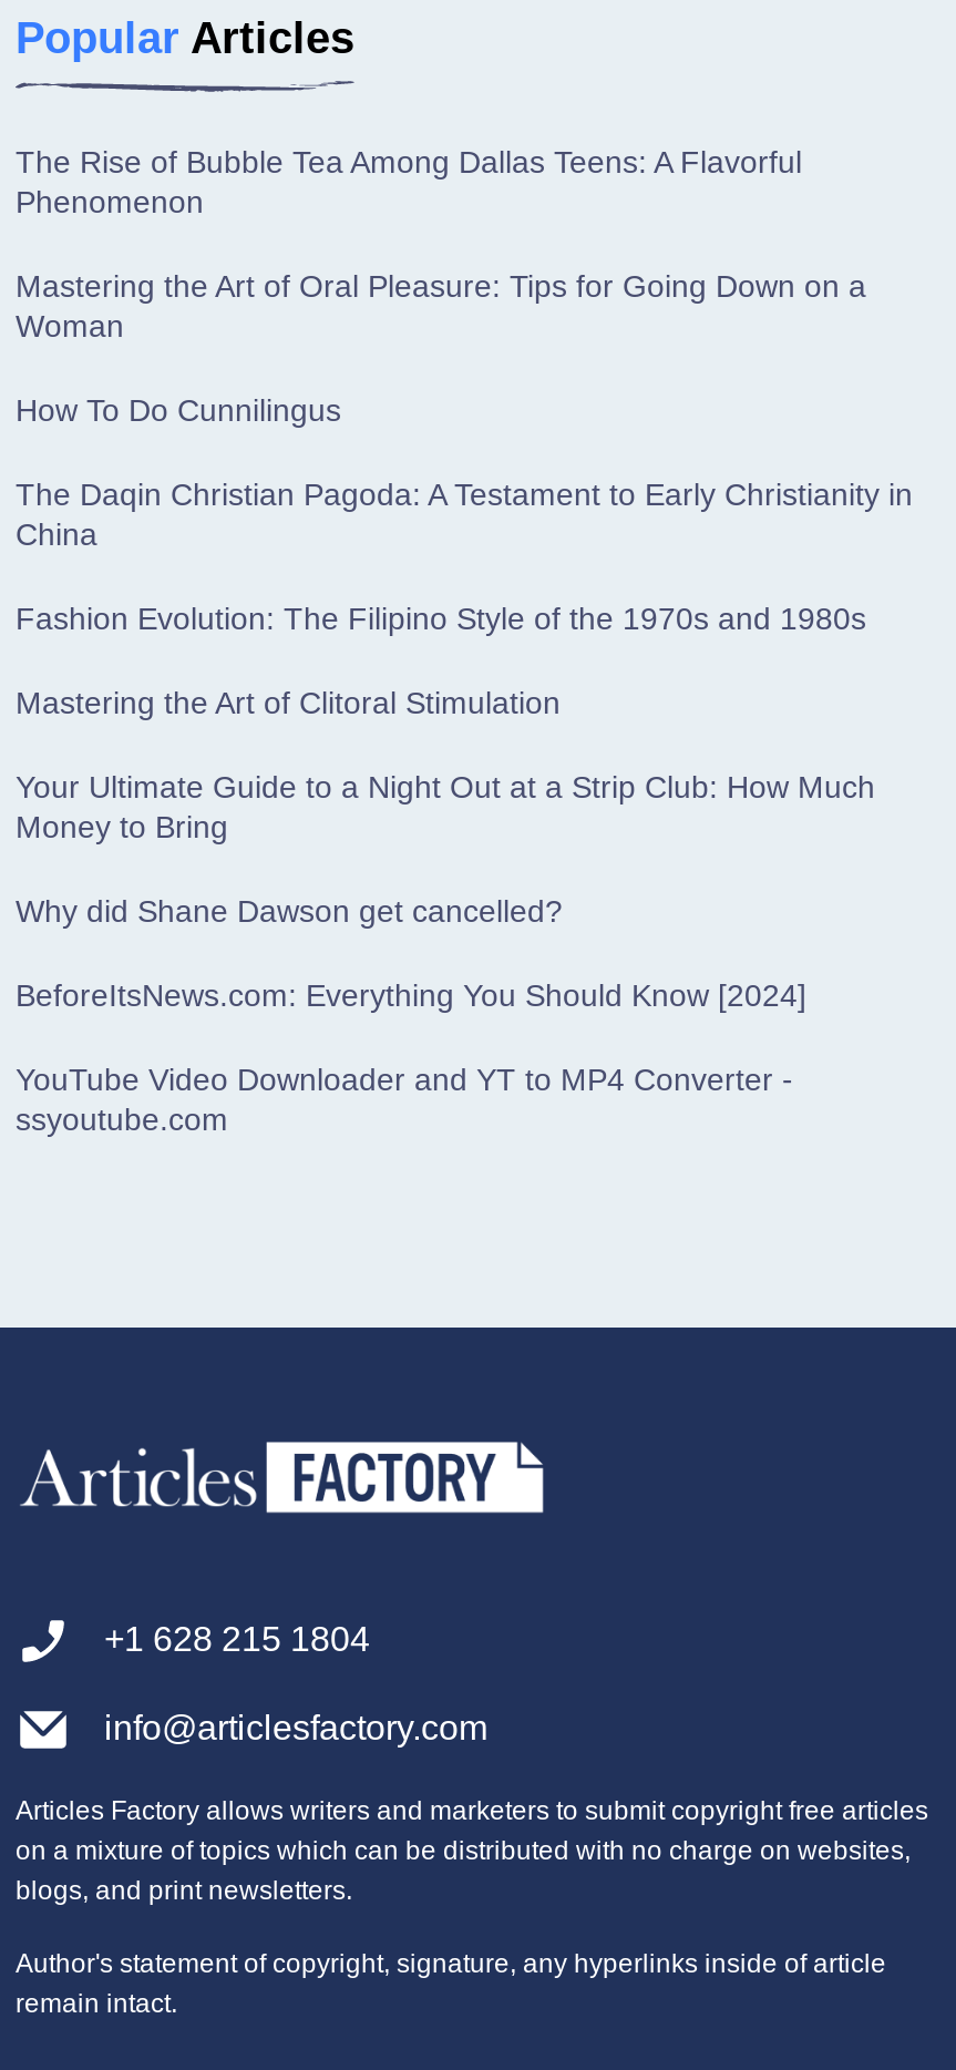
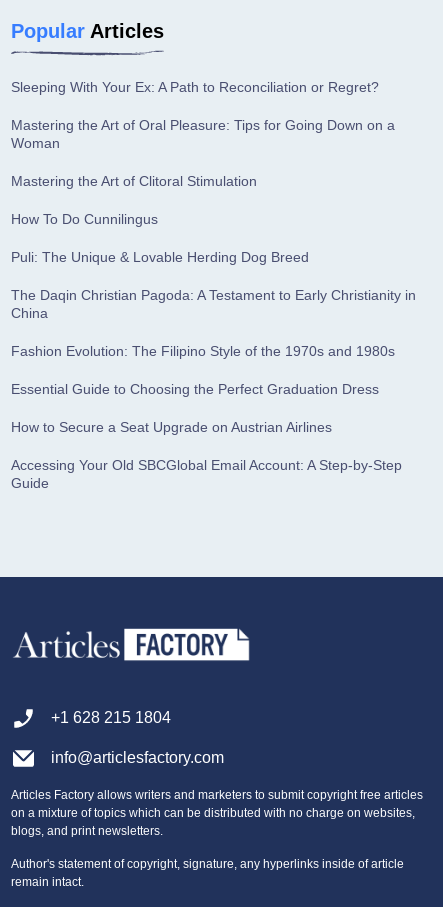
- The Rise of Bubble Tea Among Dallas Teens: A Flavorful
- Phenomenon
+ Sleeping With Your Ex: A Path to Reconciliation or Regret?

moved down: How To Do Cunnilingus

+ Puli: The Unique & Lovable Herding Dog Breed

moved down: The Daqin Christian Pagoda: A Testament to Early Christianity in | China | Fashion Evolution: The Filipino Style of the 1970s and 1980s

moved up: Mastering the Art of Clitoral Stimulation

- Your Ultimate Guide to a Night Out at a Strip Club: How Much
- Money to Bring
- Why did Shane Dawson get cancelled?
- BeforeItsNews.com: Everything You Should Know [2024]
- YouTube Video Downloader and YT to MP4 Converter -
- ssyoutube.com
+ Essential Guide to Choosing the Perfect Graduation Dress
+ How to Secure a Seat Upgrade on Austrian Airlines
+ Accessing Your Old SBCGlobal Email Account: A Step-by-Step
+ Guide
